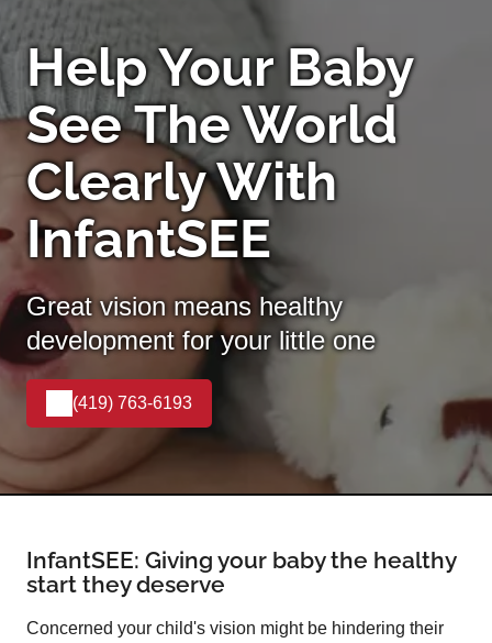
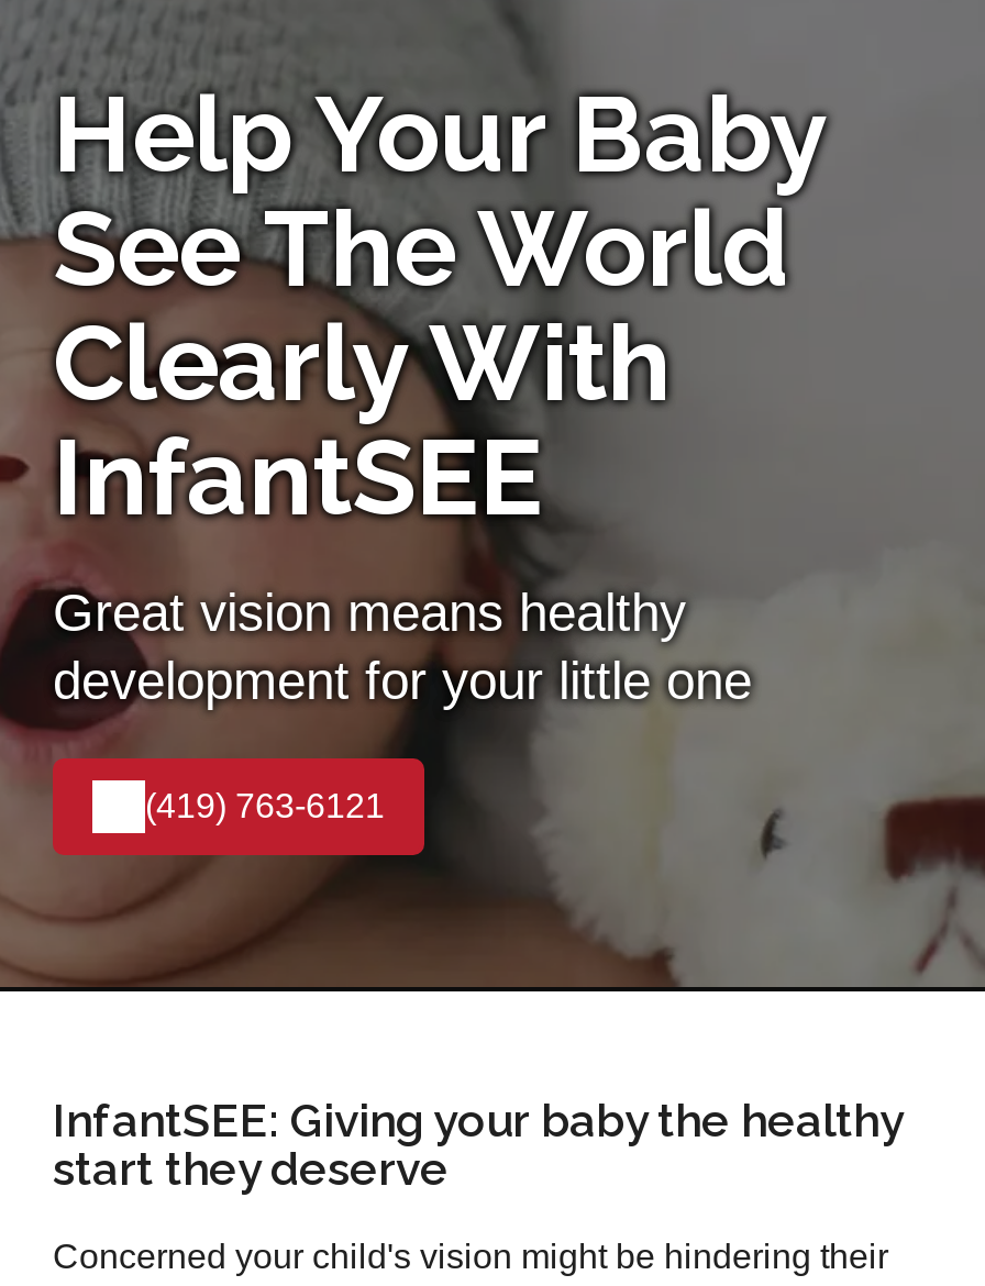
- (419) 763-6193
+ (419) 763-6121
